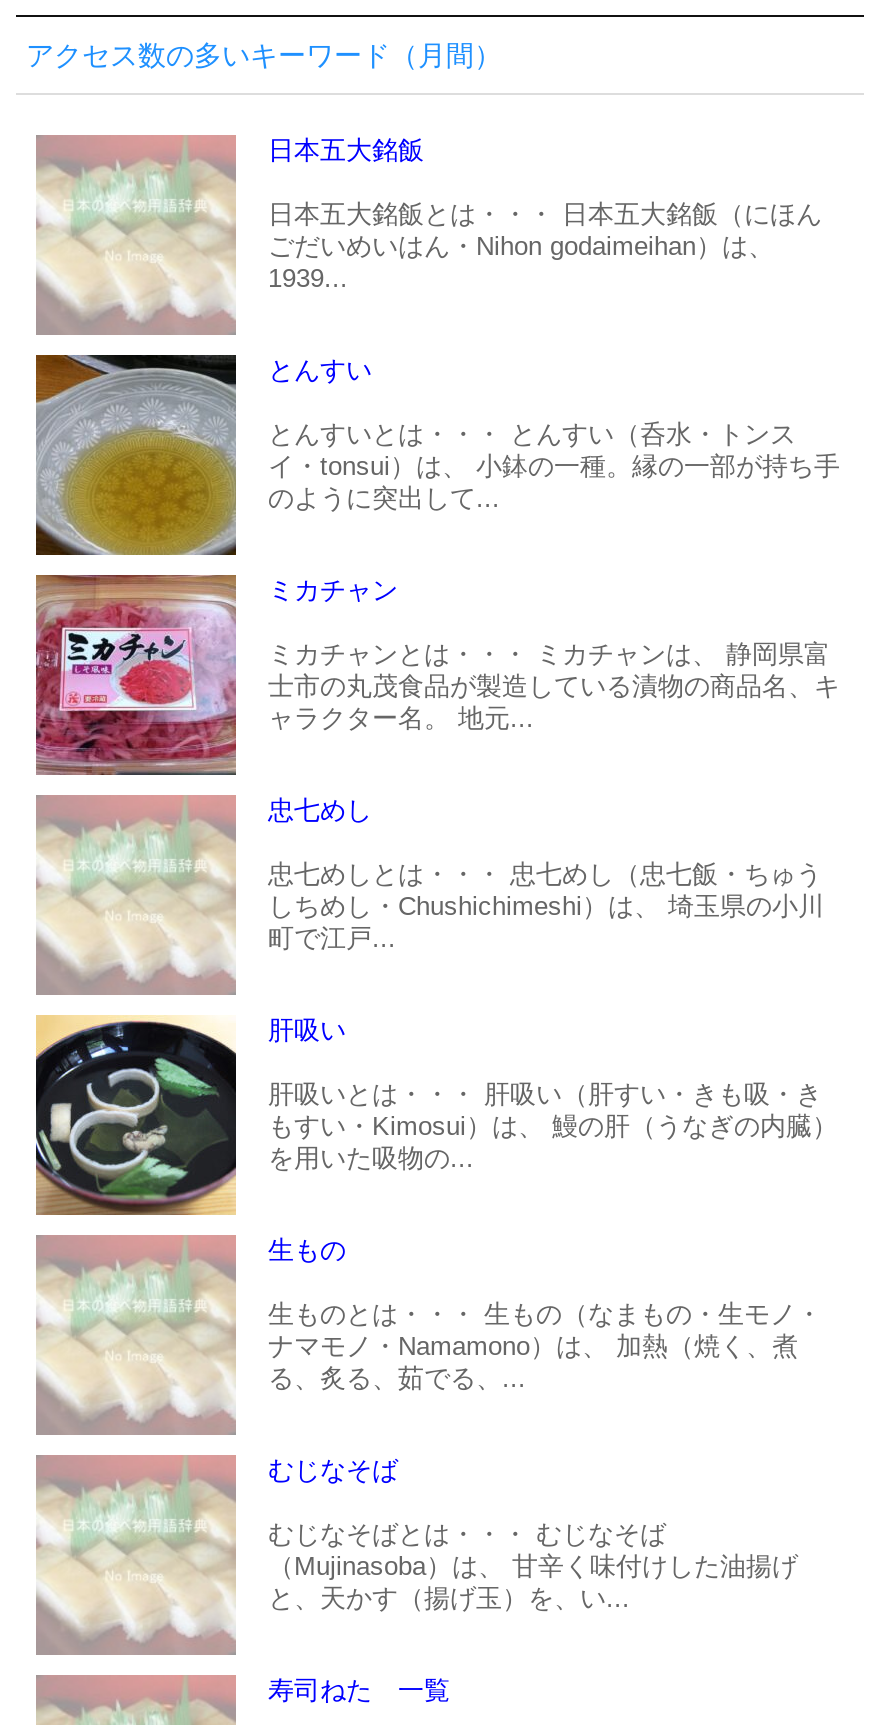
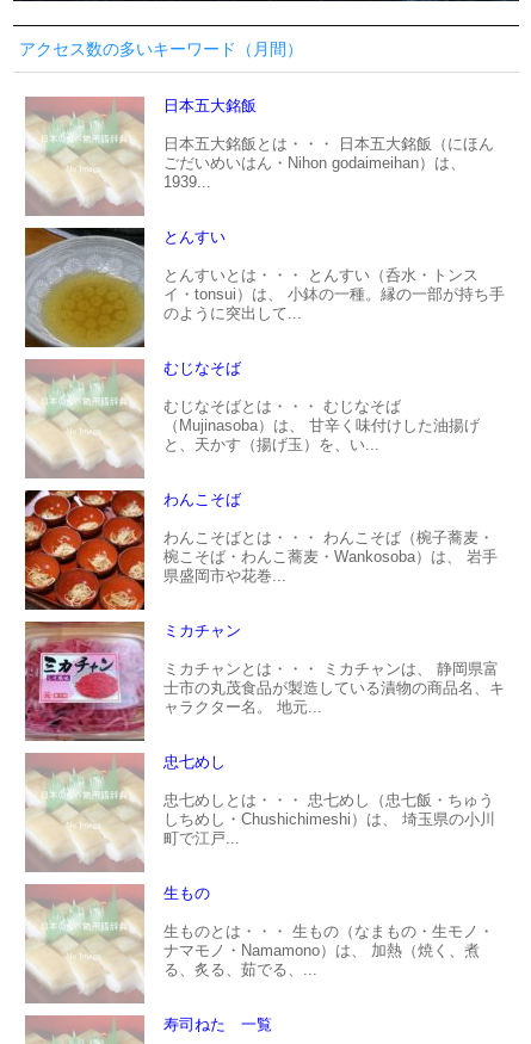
+ [image]
+ わんこそば
+ わんこそばとは・・・ わんこそば（椀子蕎麦・
+ 椀こそば・わんこ蕎麦・Wankosoba）は、 岩手
+ 県盛岡市や花巻...

moved down: [image] | ミカチャン | ミカチャンとは・・・ ミカチャンは、 静岡県富 | ... | しちめし・Chushichimeshi）は、 埼玉県の小川 | 町で江戸...

- [image]
- 肝吸い
- 肝吸いとは・・・ 肝吸い（肝すい・きも吸・き
- もすい・Kimosui）は、 鰻の肝（うなぎの内臓）
- を用いた吸物の...

moved down: [image] | 生もの | 生ものとは・・・ 生もの（なまもの・生モノ・ | ナマモノ・Namamono）は、 加熱（焼く、煮 | る、炙る、茹でる、...

moved up: むじなそば | むじなそばとは・・・ むじなそば | （Mujinasoba）は、 甘辛く味付けした油揚げ | と、天かす（揚げ玉）を、い...
